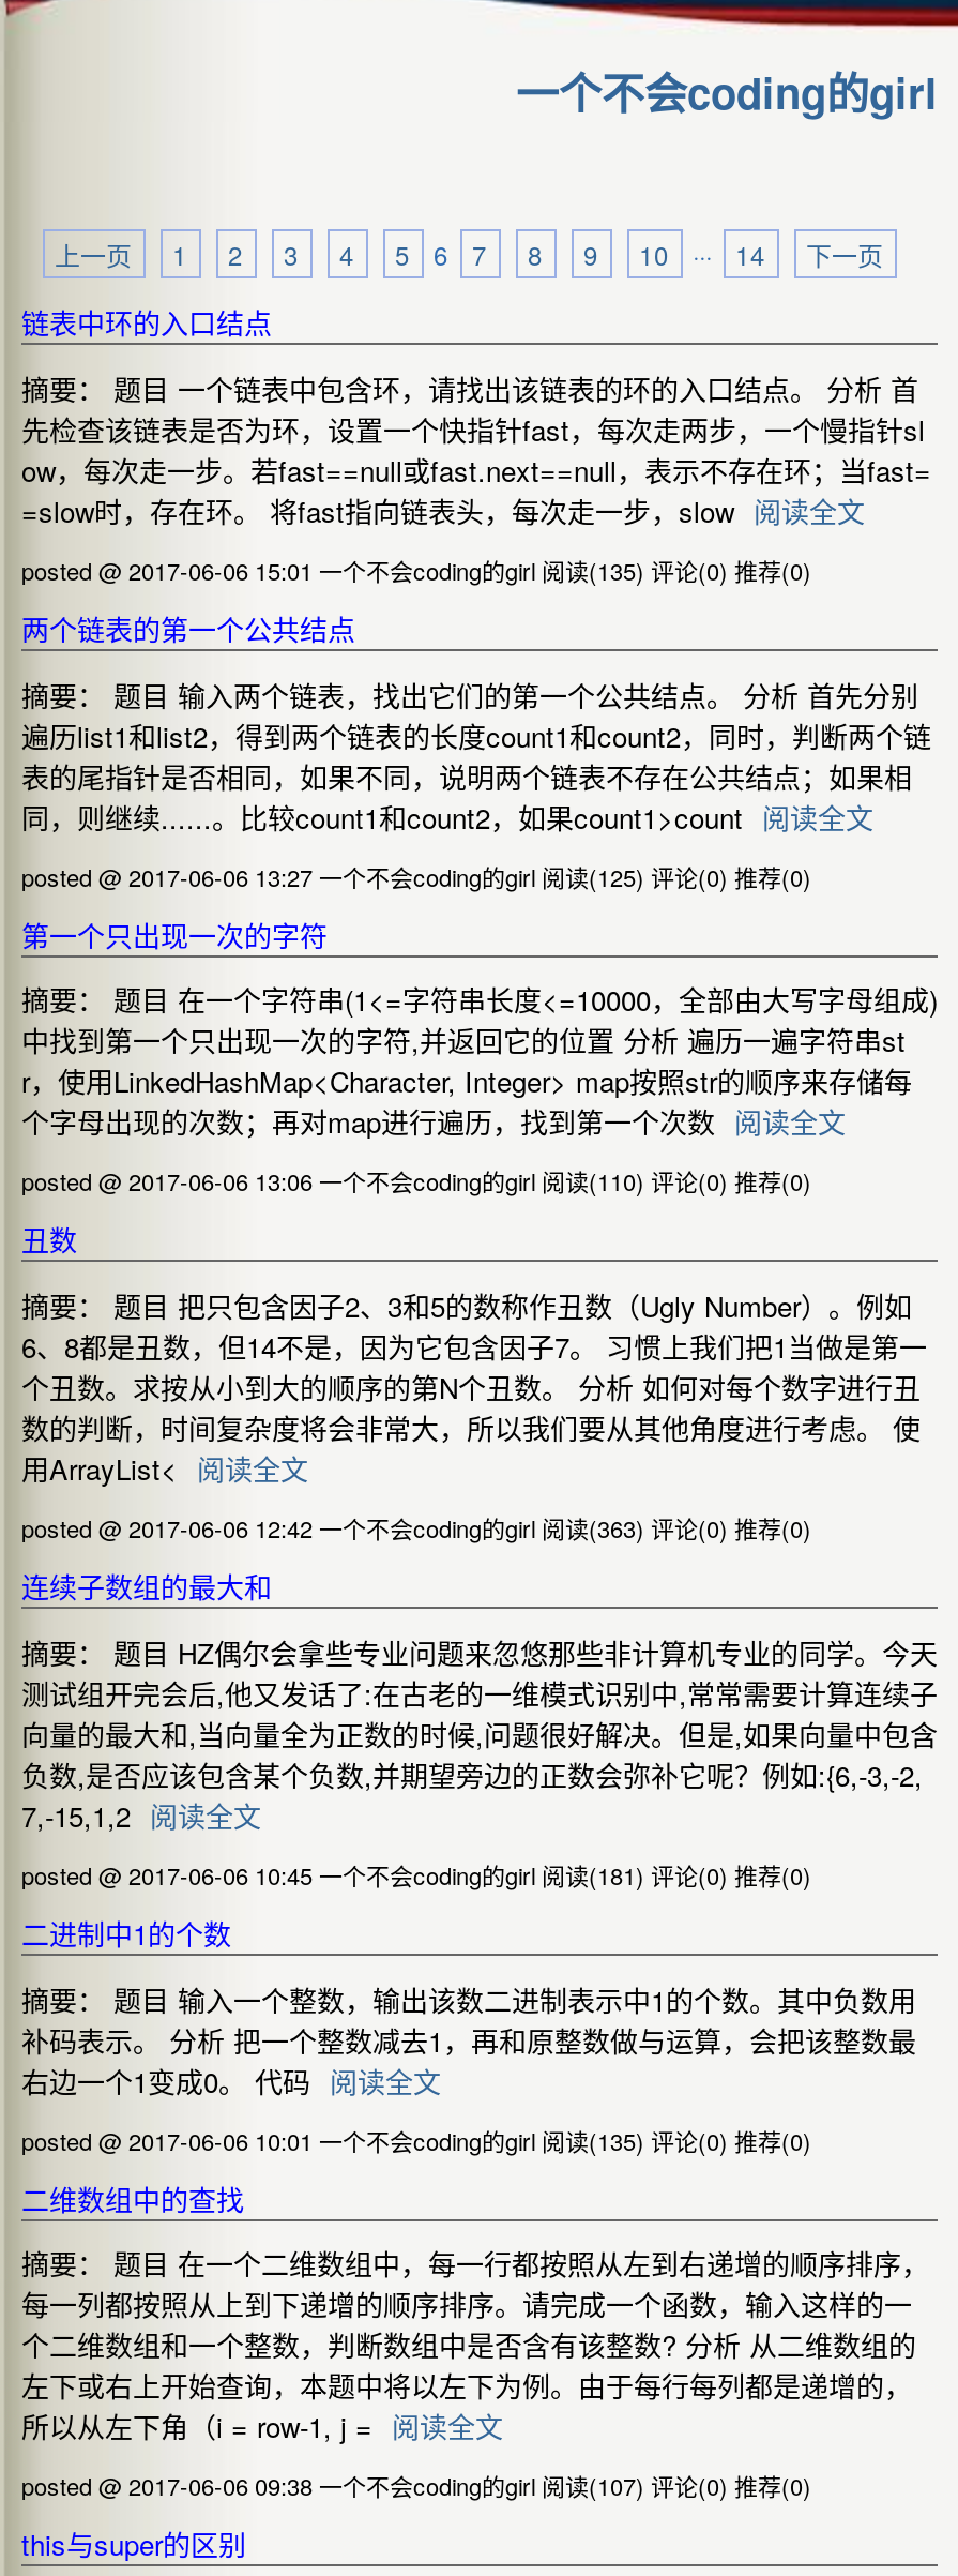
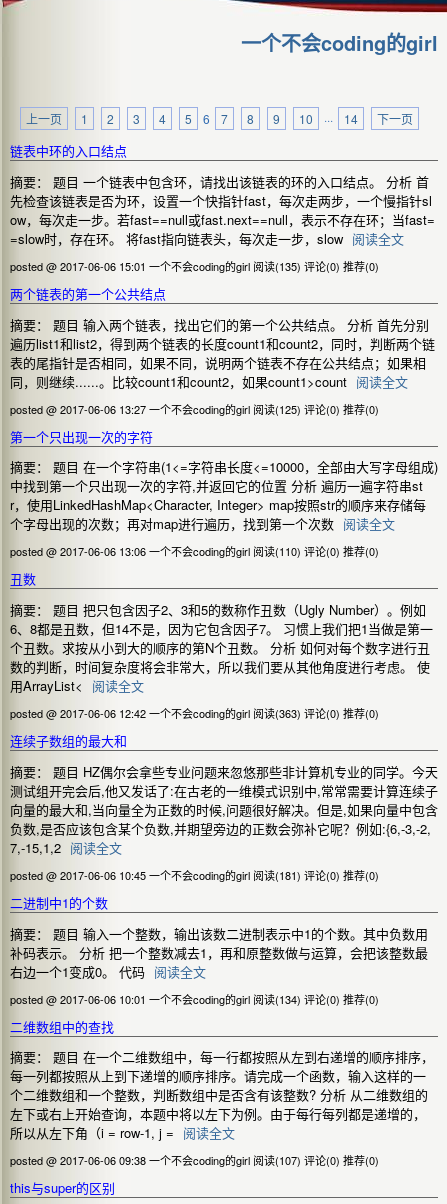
- posted @ 2017-06-06 10:01 一个不会coding的girl阅读(135) 评论(0) 推荐(0)
+ posted @ 2017-06-06 10:01 一个不会coding的girl阅读(134) 评论(0) 推荐(0)
